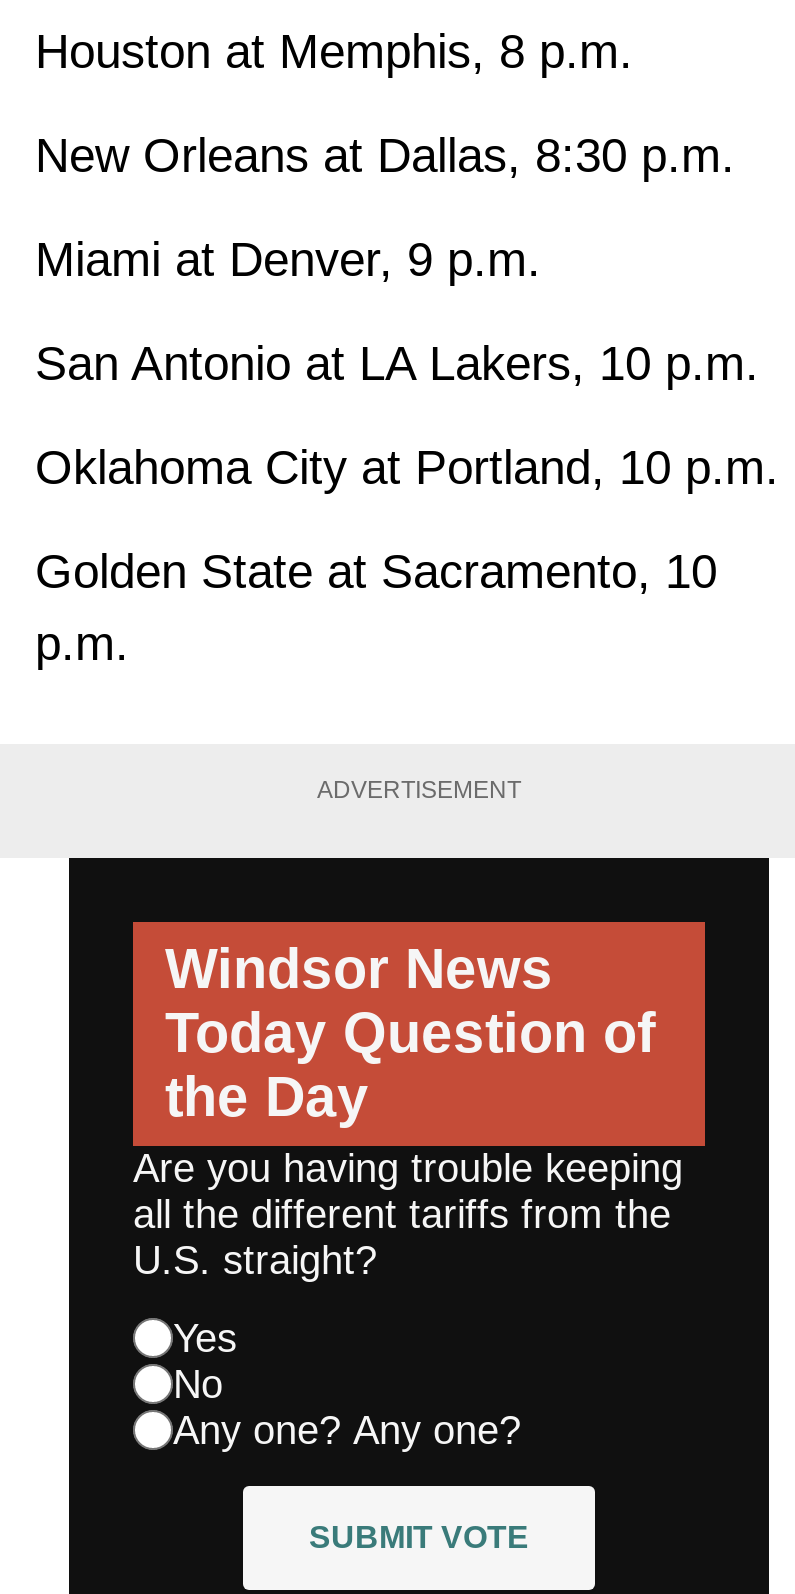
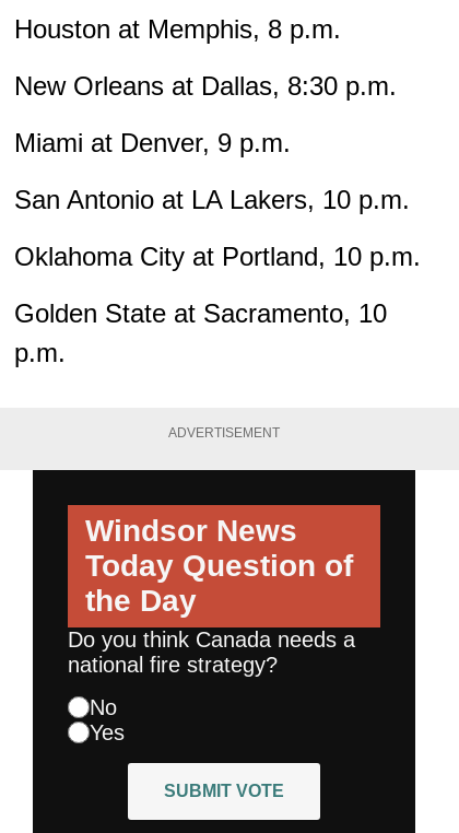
- Are you having trouble keeping
- all the different tariffs from the
- U.S. straight?
- Yes
+ Do you think Canada needs a
+ national fire strategy?

- Any one? Any one?
+ Yes
